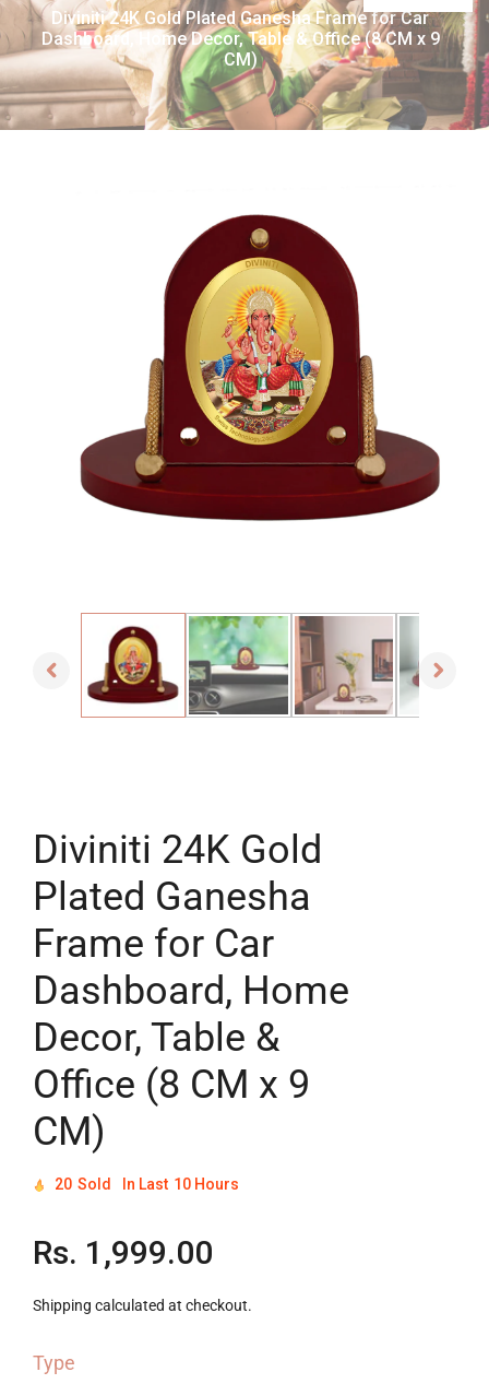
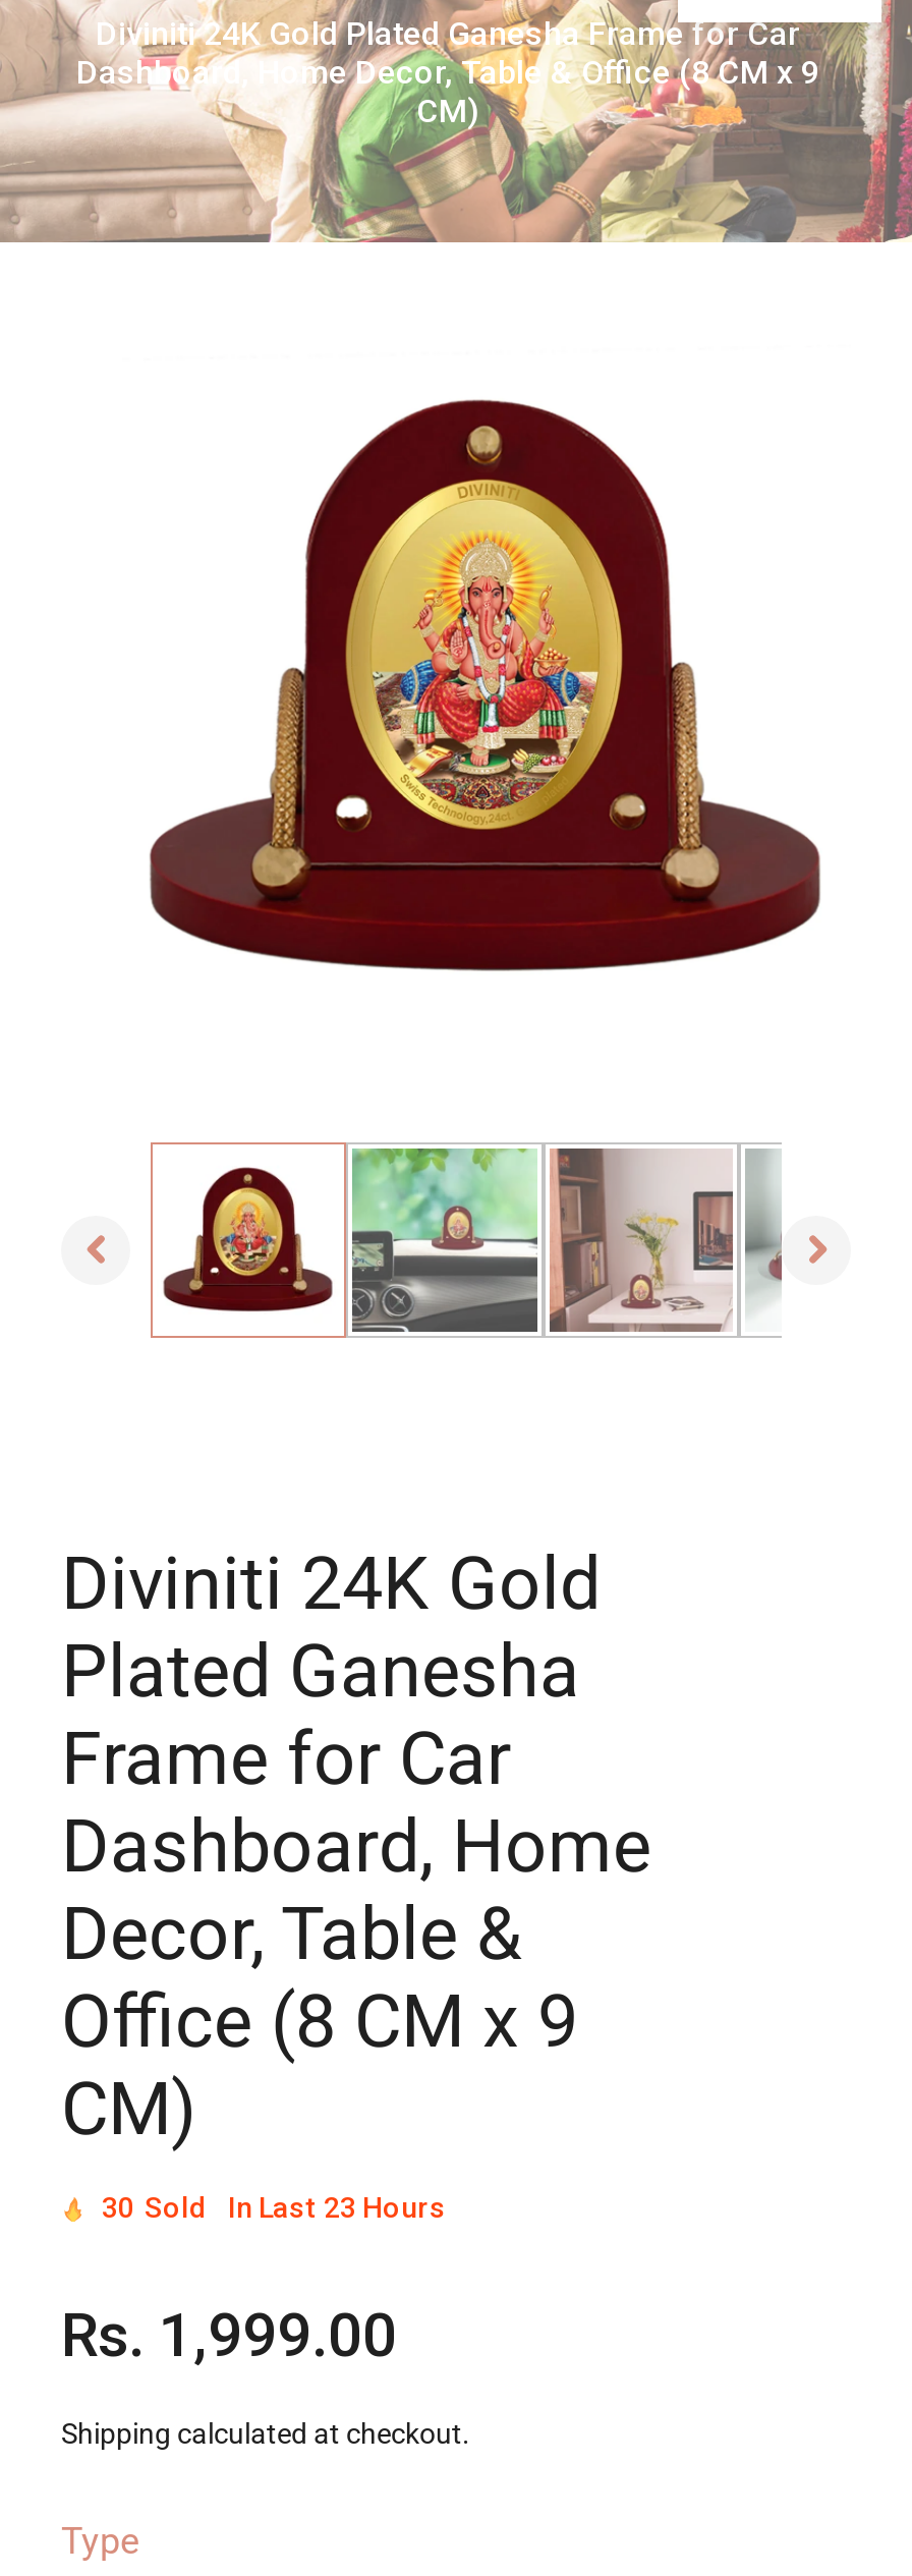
- 20 Sold
+ 30 Sold

- In Last 10 Hours
+ In Last 23 Hours
